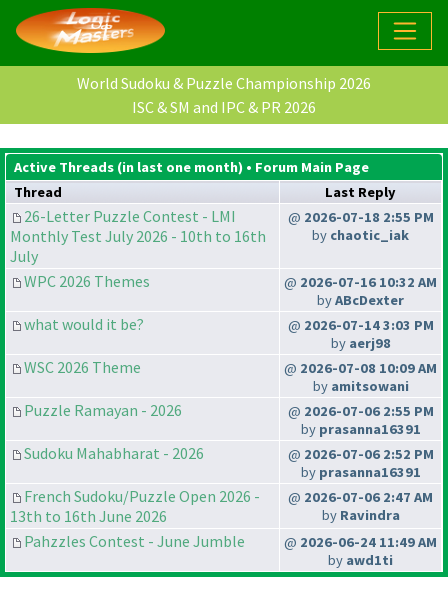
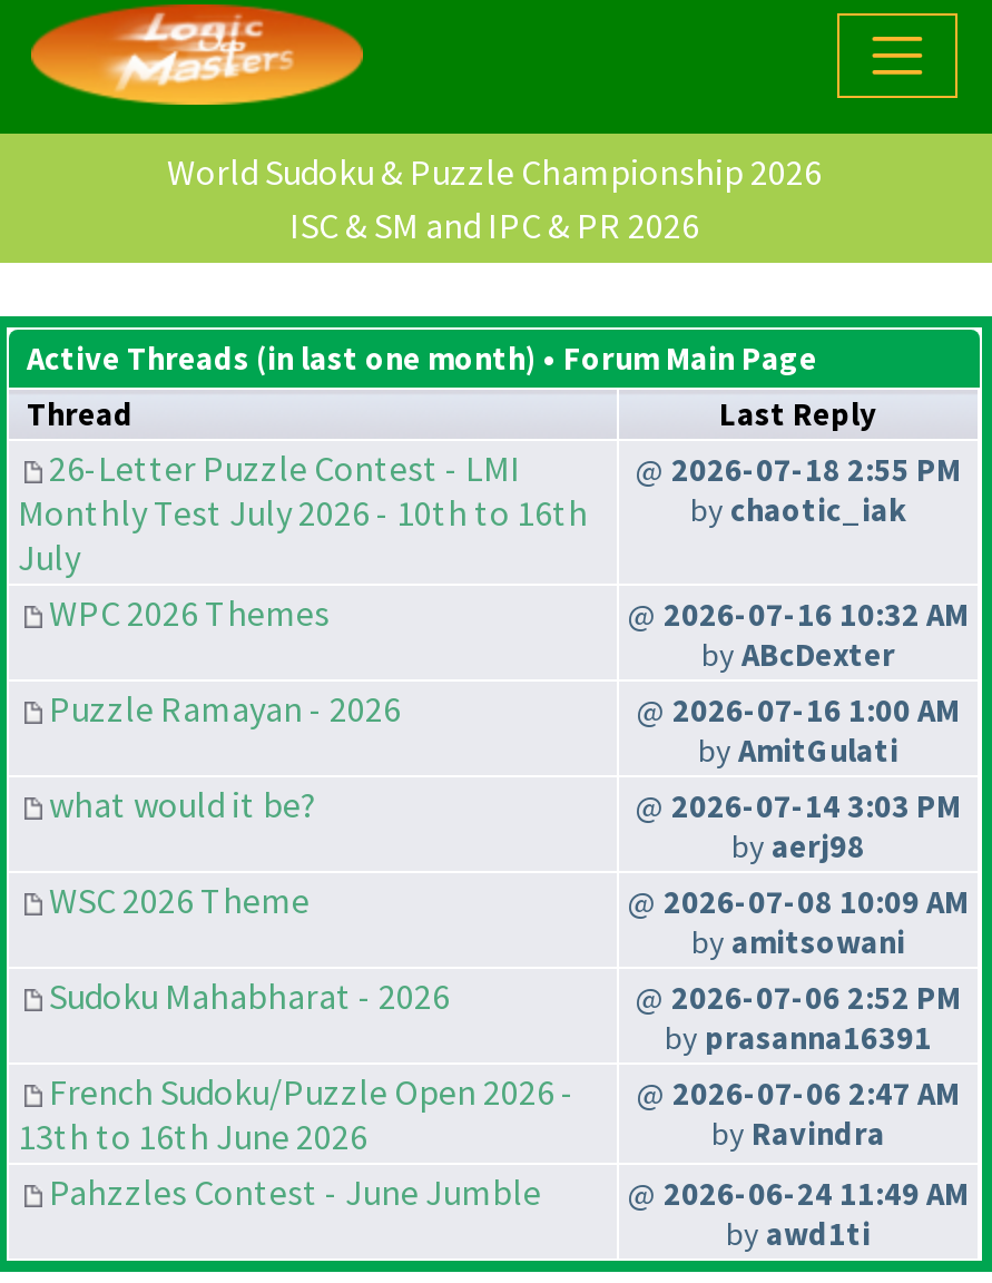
moved down: what would it be? | @ 2026-07-14 3:03 PM | by aerj98 | WSC 2026 Theme | @ 2026-07-08 10:09 AM | by amitsowani

+ @ 2026-07-16 1:00 AM
+ by AmitGulati

moved up: Puzzle Ramayan - 2026

- @ 2026-07-06 2:55 PM
- by prasanna16391
